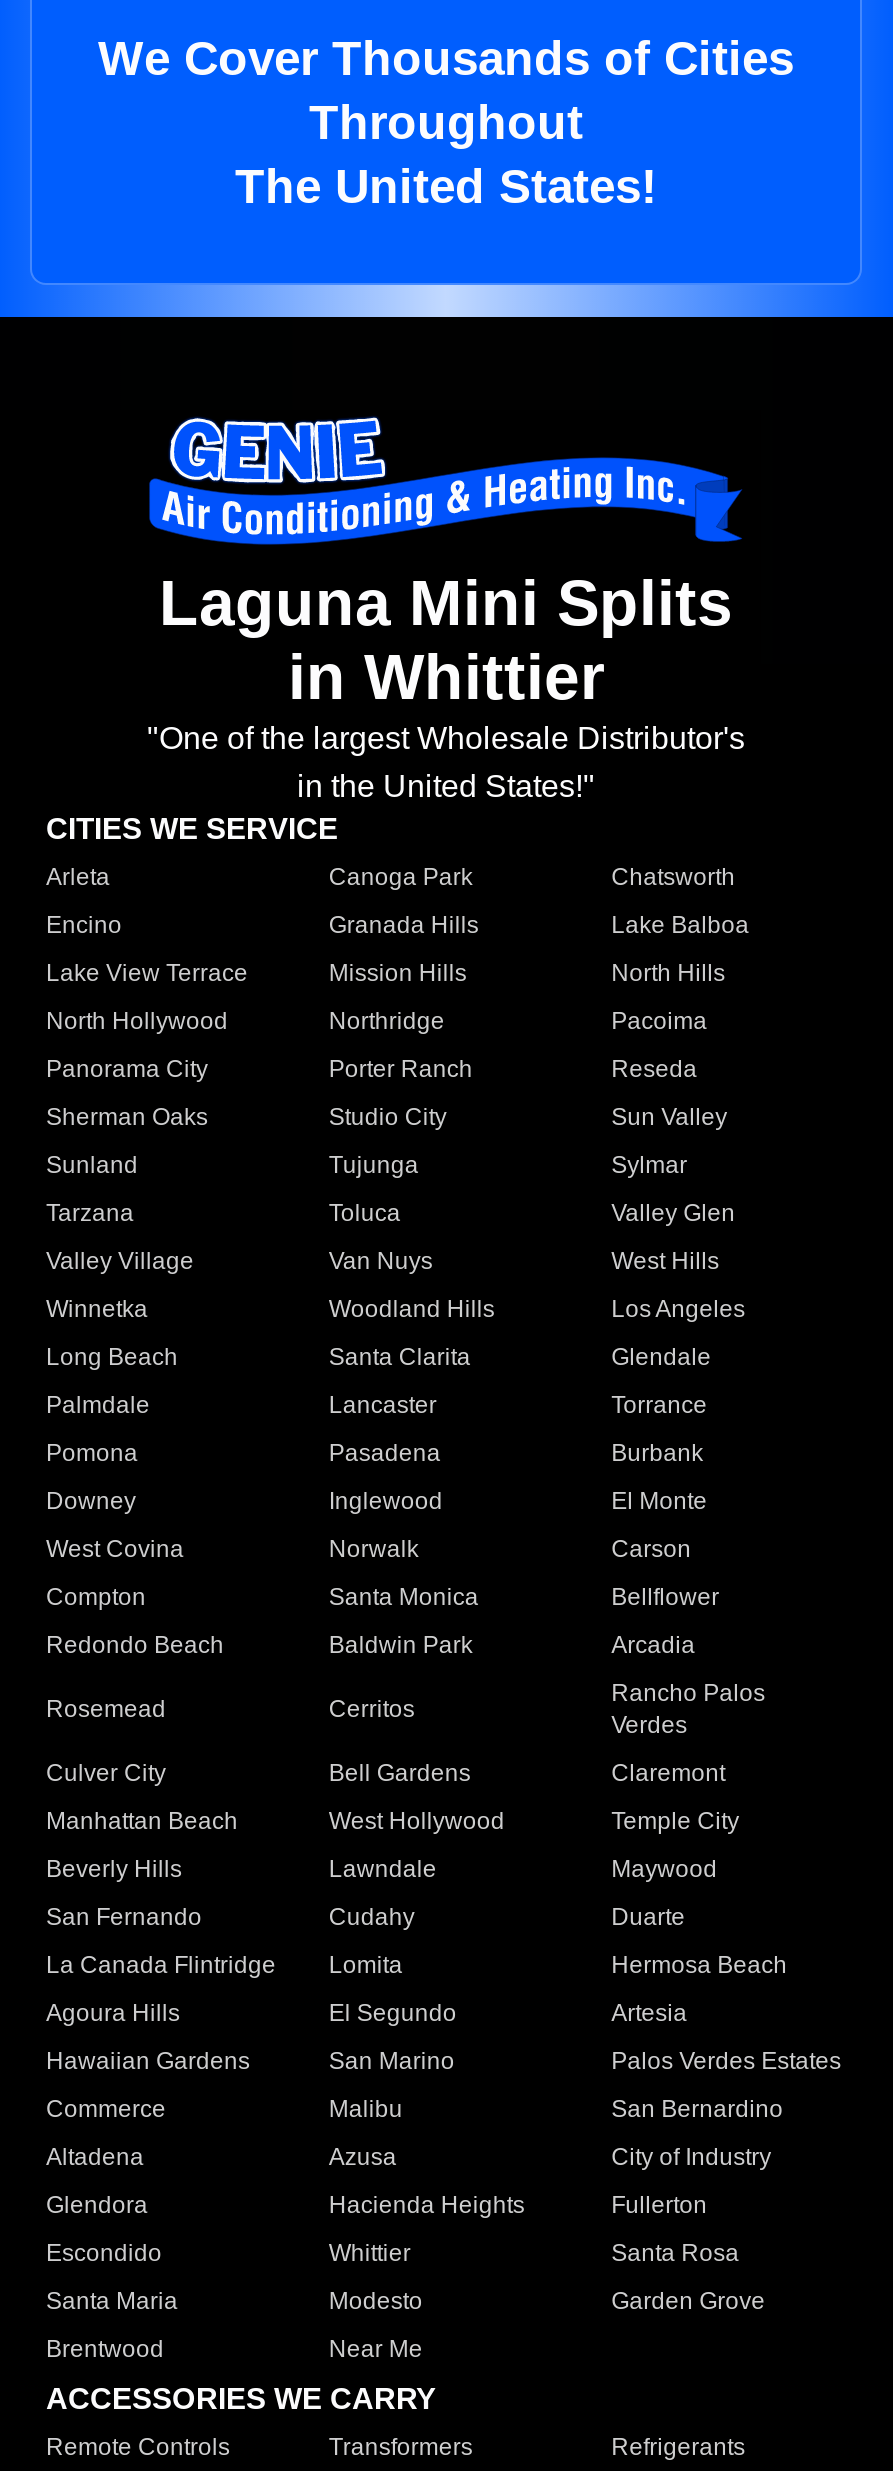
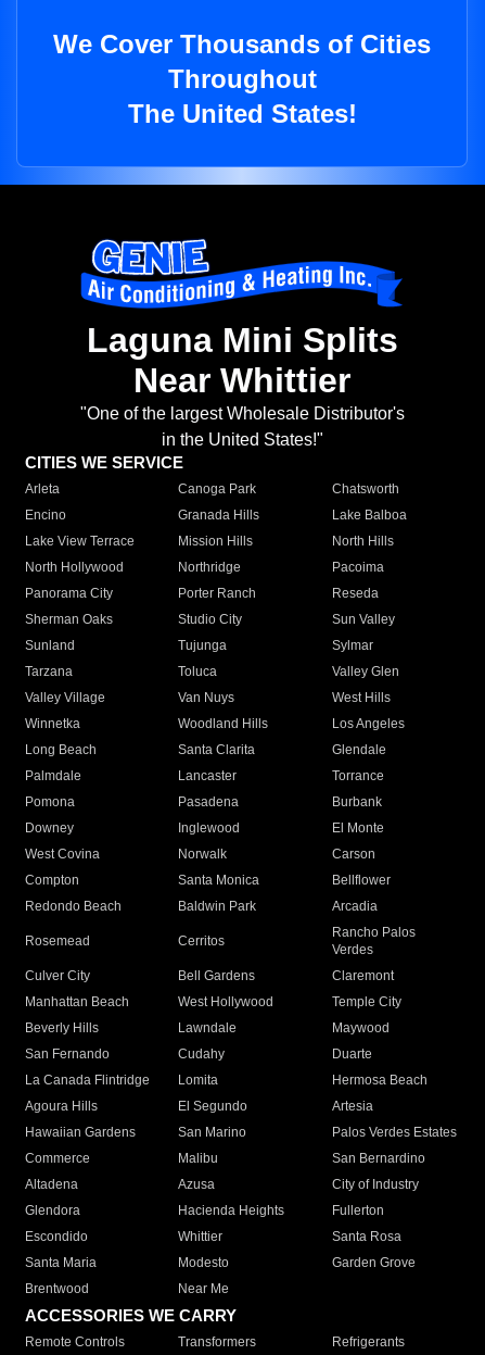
- in Whittier
+ Near Whittier
